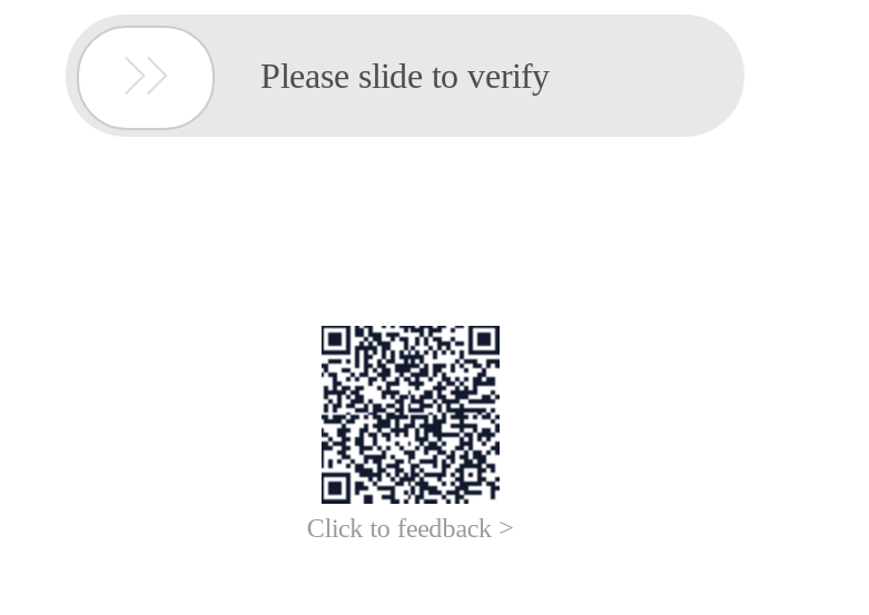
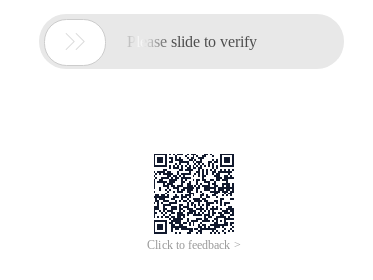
- [image]
+ [image]
